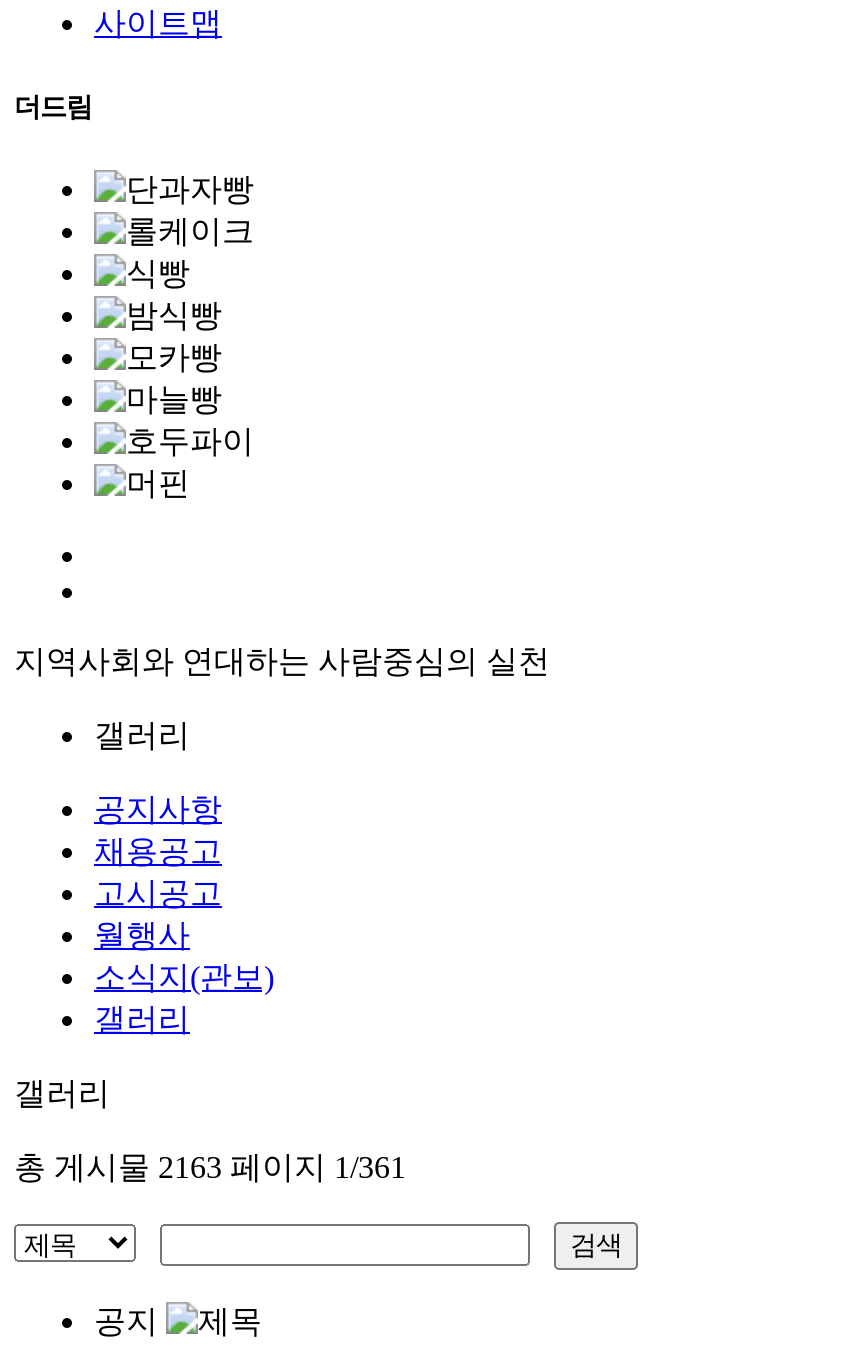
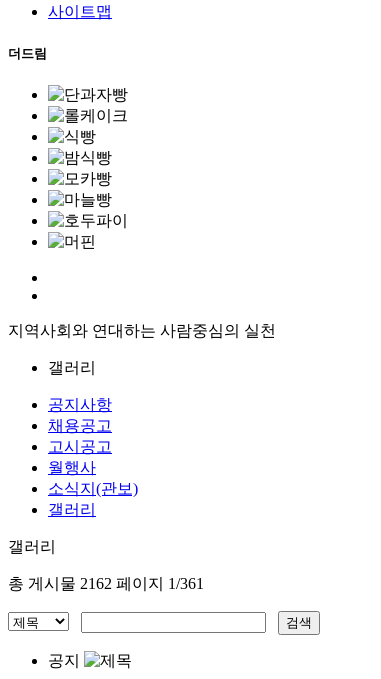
- 총 게시물 2163 페이지 1/361
+ 총 게시물 2162 페이지 1/361
